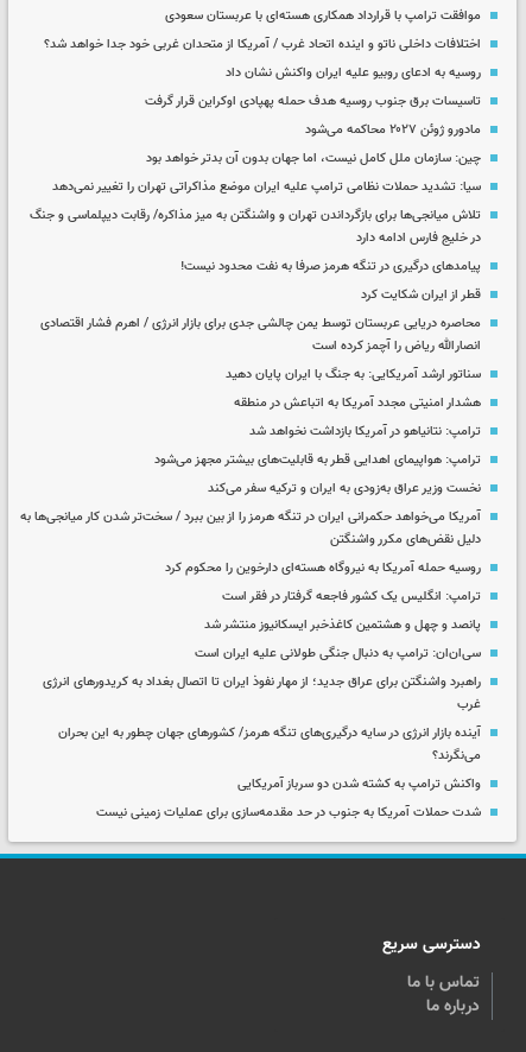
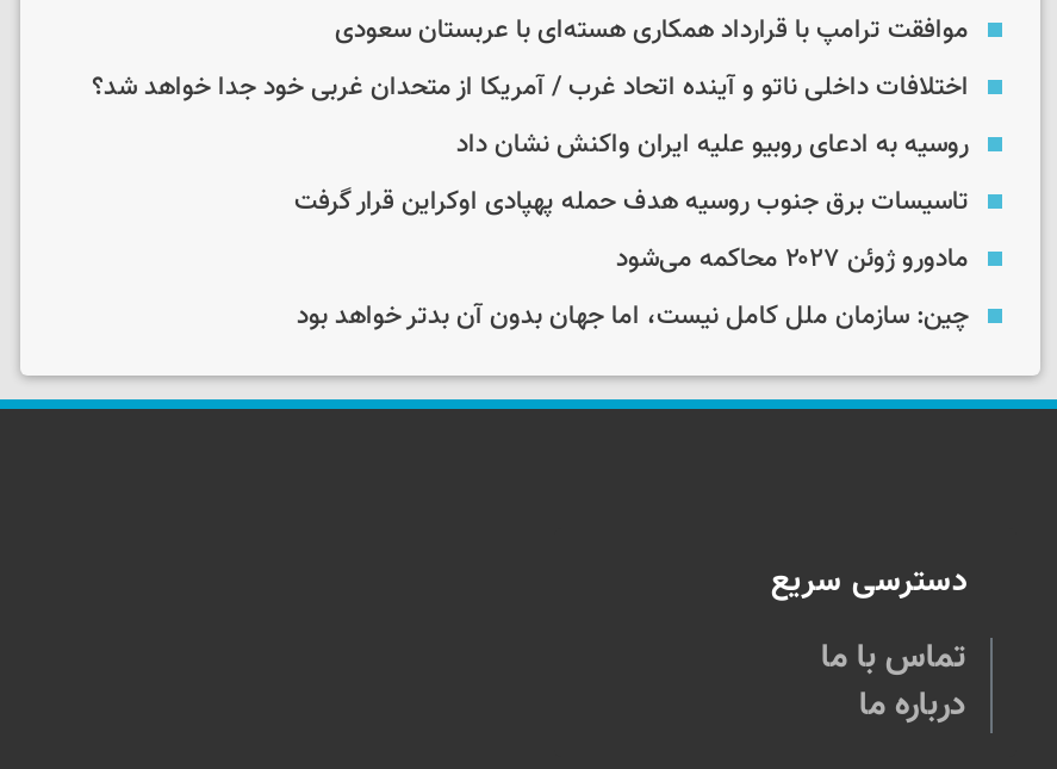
- اختلافات داخلی ناتو و اینده اتحاد غرب / آمریکا از متحدان غربی خود جدا خواهد شد؟
+ اختلافات داخلی ناتو و آینده اتحاد غرب / آمریکا از متحدان غربی خود جدا خواهد شد؟

- سیا: تشدید حملات نظامی ترامپ علیه ایران موضع مذاکراتی تهران را تغییر نمی‌دهد
- تلاش میانجی‌ها برای بازگرداندن تهران و واشنگتن به میز مذاکره/ رقابت دیپلماسی و جنگ
- در خلیج فارس ادامه دارد
- پیامدهای درگیری در تنگه هرمز صرفا به نفت محدود نیست!
- قطر از ایران شکایت کرد
- محاصره دریایی عربستان توسط یمن چالشی جدی برای بازار انرژی / اهرم فشار اقتصادی
- انصارالله ریاض را آچمز کرده است
- سناتور ارشد آمریکایی: به جنگ با ایران پایان دهید
- هشدار امنیتی مجدد آمریکا به اتباعش در منطقه
- ترامپ: نتانیاهو در آمریکا بازداشت نخواهد شد
- ترامپ: هواپیمای اهدایی قطر به قابلیت‌های بیشتر مجهز می‌شود
- نخست وزیر عراق به‌زودی به ایران و ترکیه سفر می‌کند
- آمریکا می‌خواهد حکمرانی ایران در تنگه هرمز را از بین ببرد / سخت‌تر شدن کار میانجی‌ها به
- دلیل نقض‌های مکرر واشنگتن
- روسیه حمله آمریکا به نیروگاه هسته‌ای دارخوین را محکوم کرد
- ترامپ: انگلیس یک کشور فاجعه گرفتار در فقر است
- پانصد و چهل و هشتمین کاغذخبر ایسکانیوز منتشر شد
- سی‌ان‌ان: ترامپ به دنبال جنگی طولانی علیه ایران است
- راهبرد واشنگتن برای عراق جدید؛ از مهار نفوذ ایران تا اتصال بغداد به کریدورهای انرژی
- غرب
- آینده بازار انرژی در سایه درگیری‌های تنگه هرمز/ کشورهای جهان چطور به این بحران
- می‌نگرند؟
- واکنش ترامپ به کشته شدن دو سرباز آمریکایی
- شدت حملات آمریکا به جنوب در حد مقدمه‌سازی برای عملیات زمینی نیست
